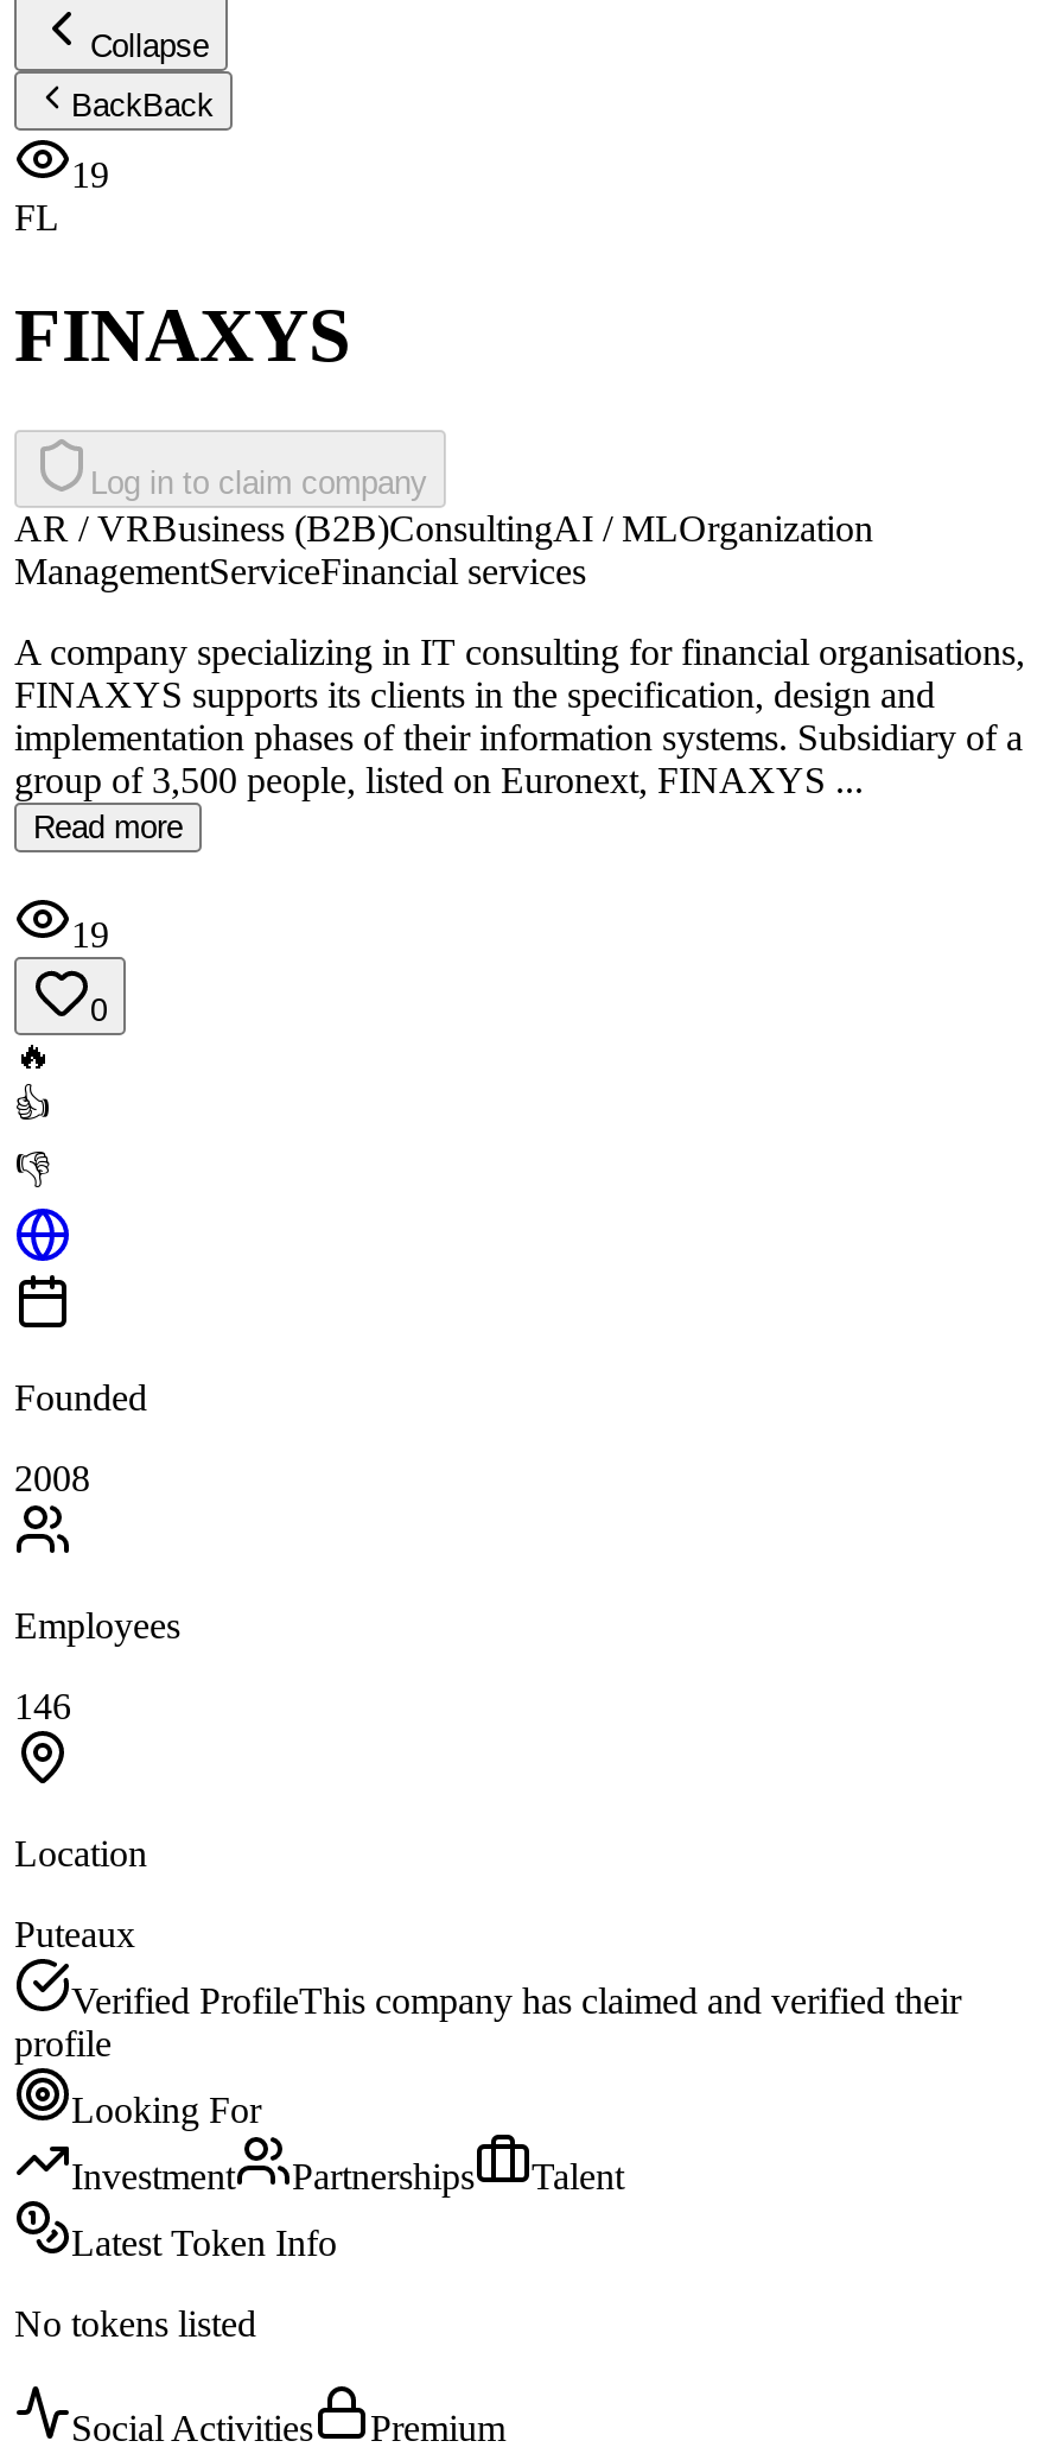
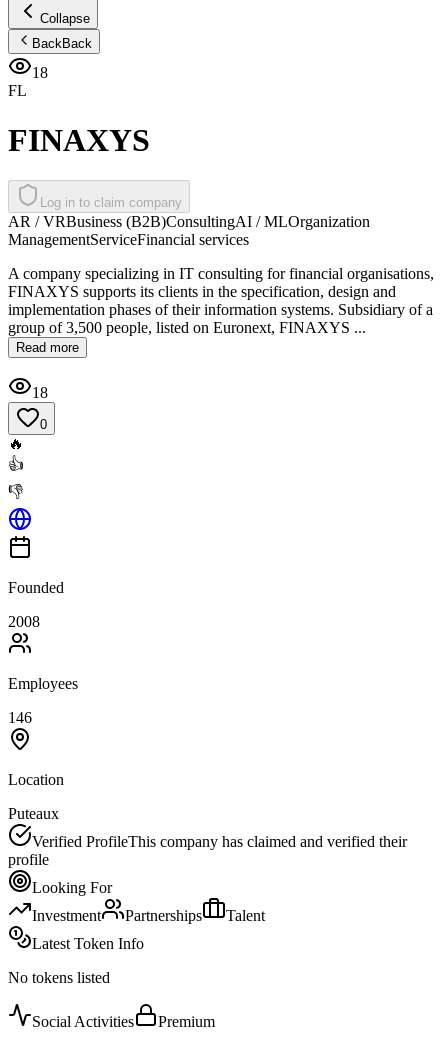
- 19
+ 18

- 19
+ 18
